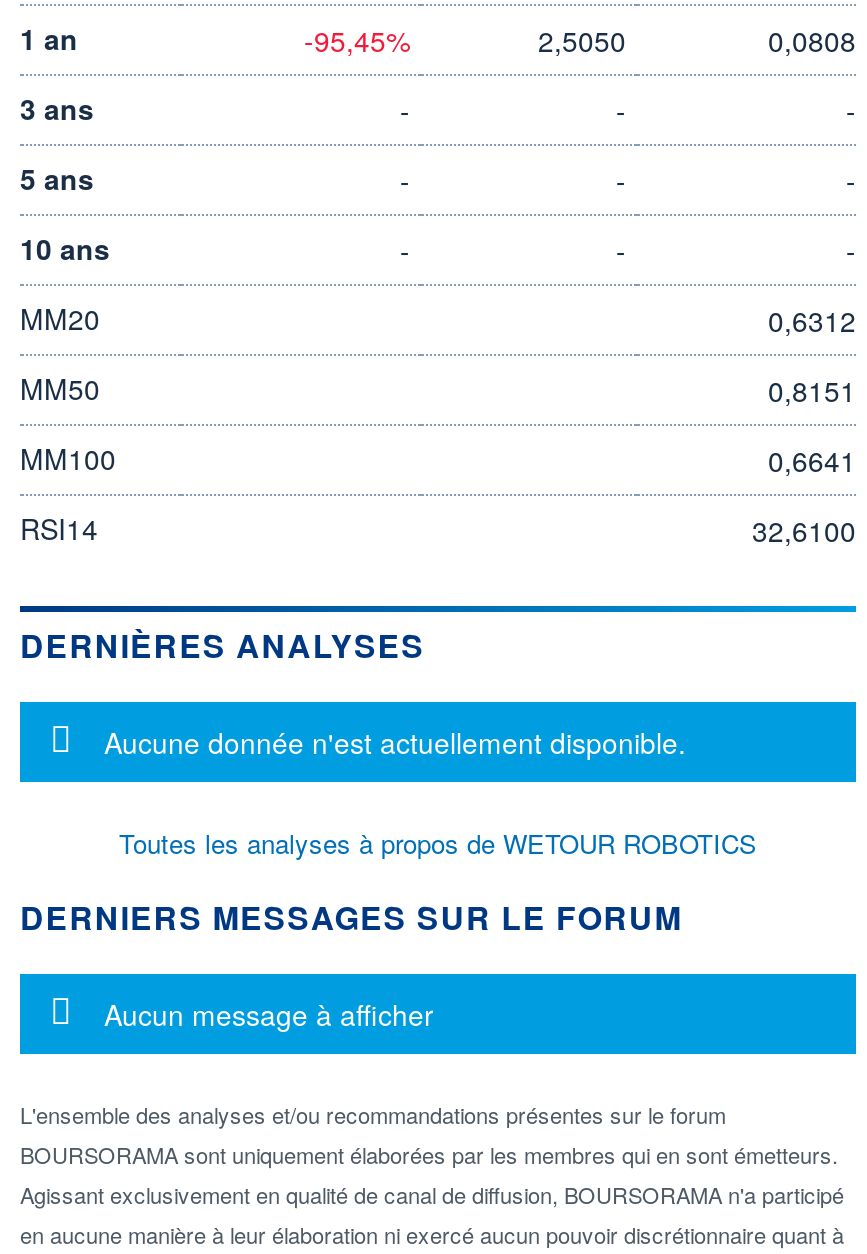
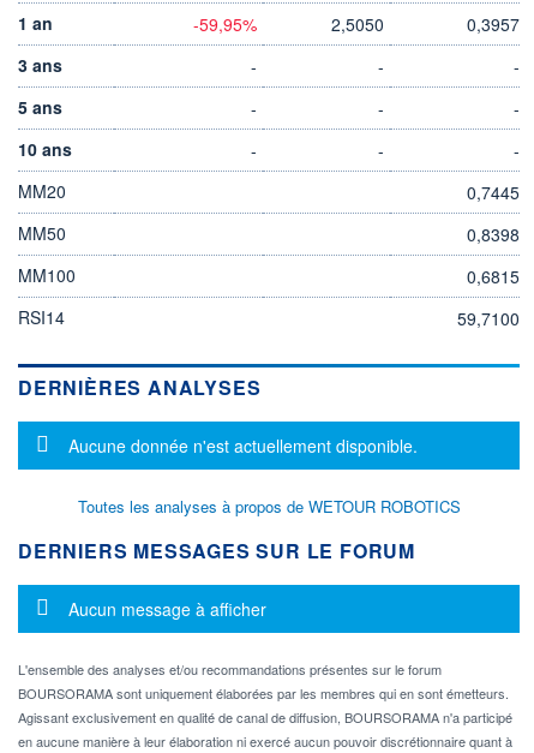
- -95,45%
+ -59,95%

- 0,0808
+ 0,3957

- 0,6312
+ 0,7445

- 0,8151
+ 0,8398

- 0,6641
+ 0,6815

- 32,6100
+ 59,7100
